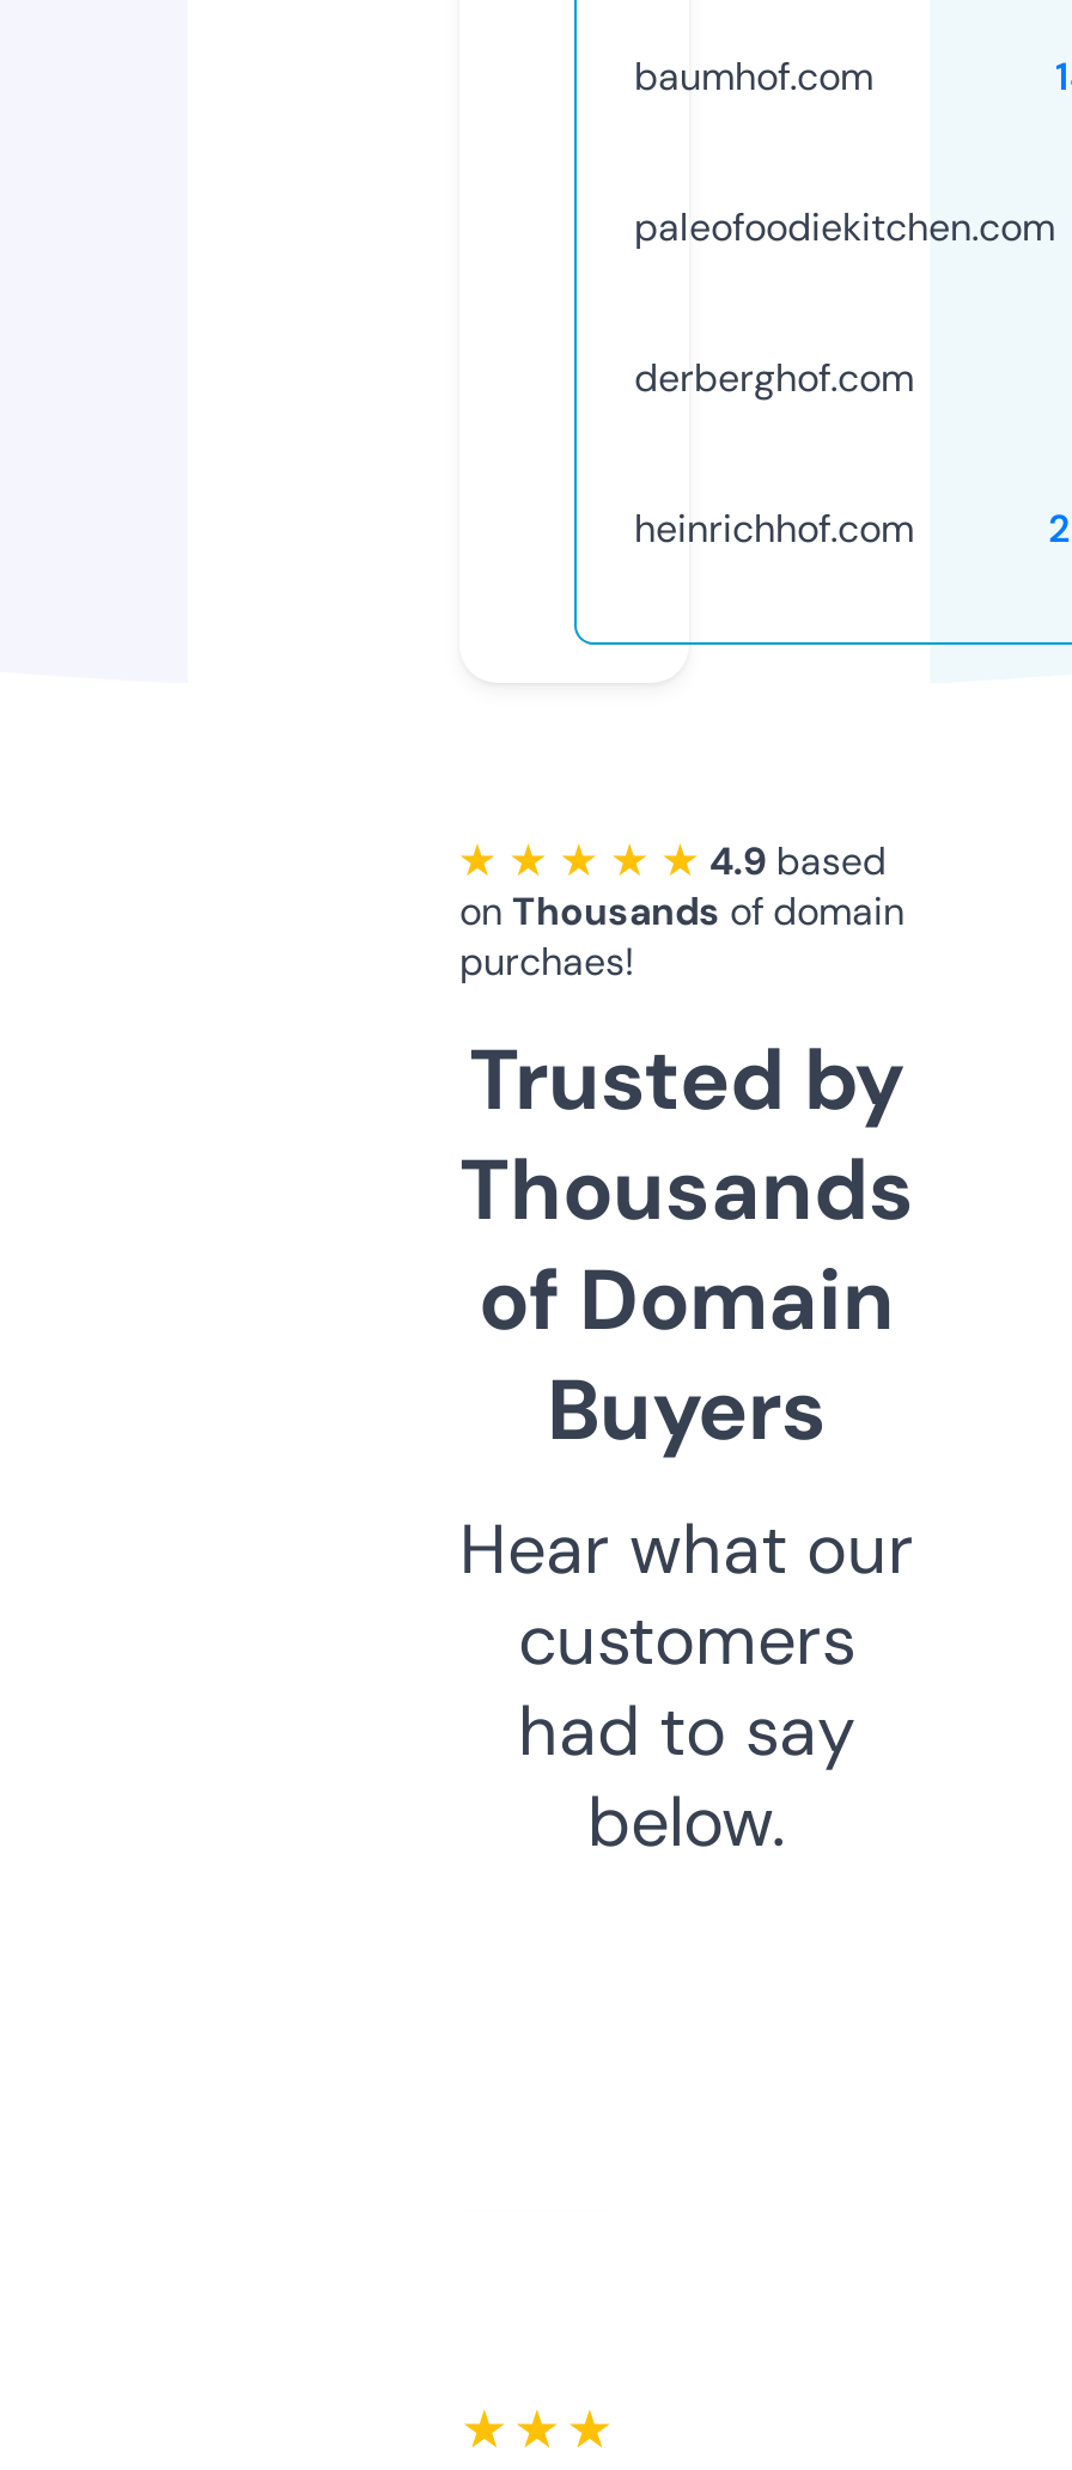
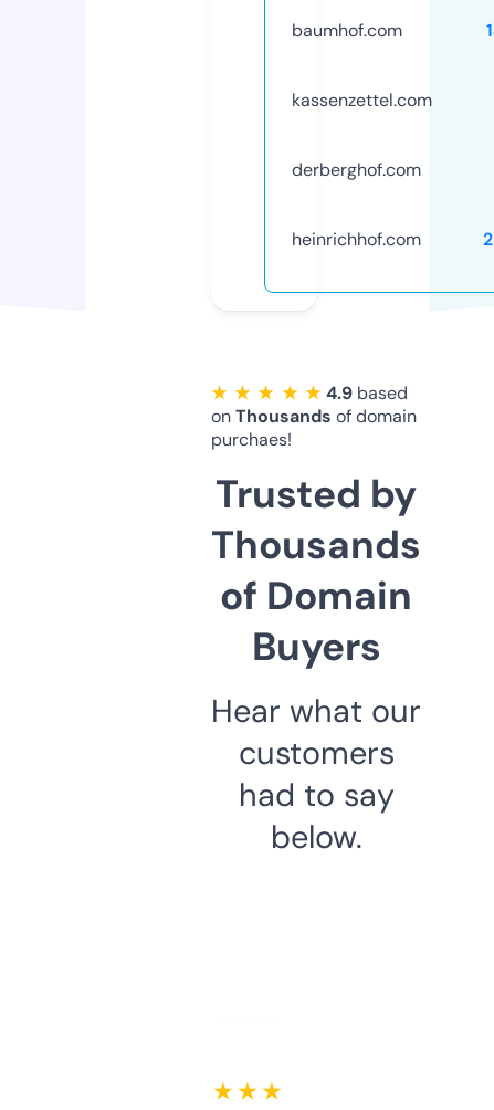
- paleofoodiekitchen.com
+ kassenzettel.com
